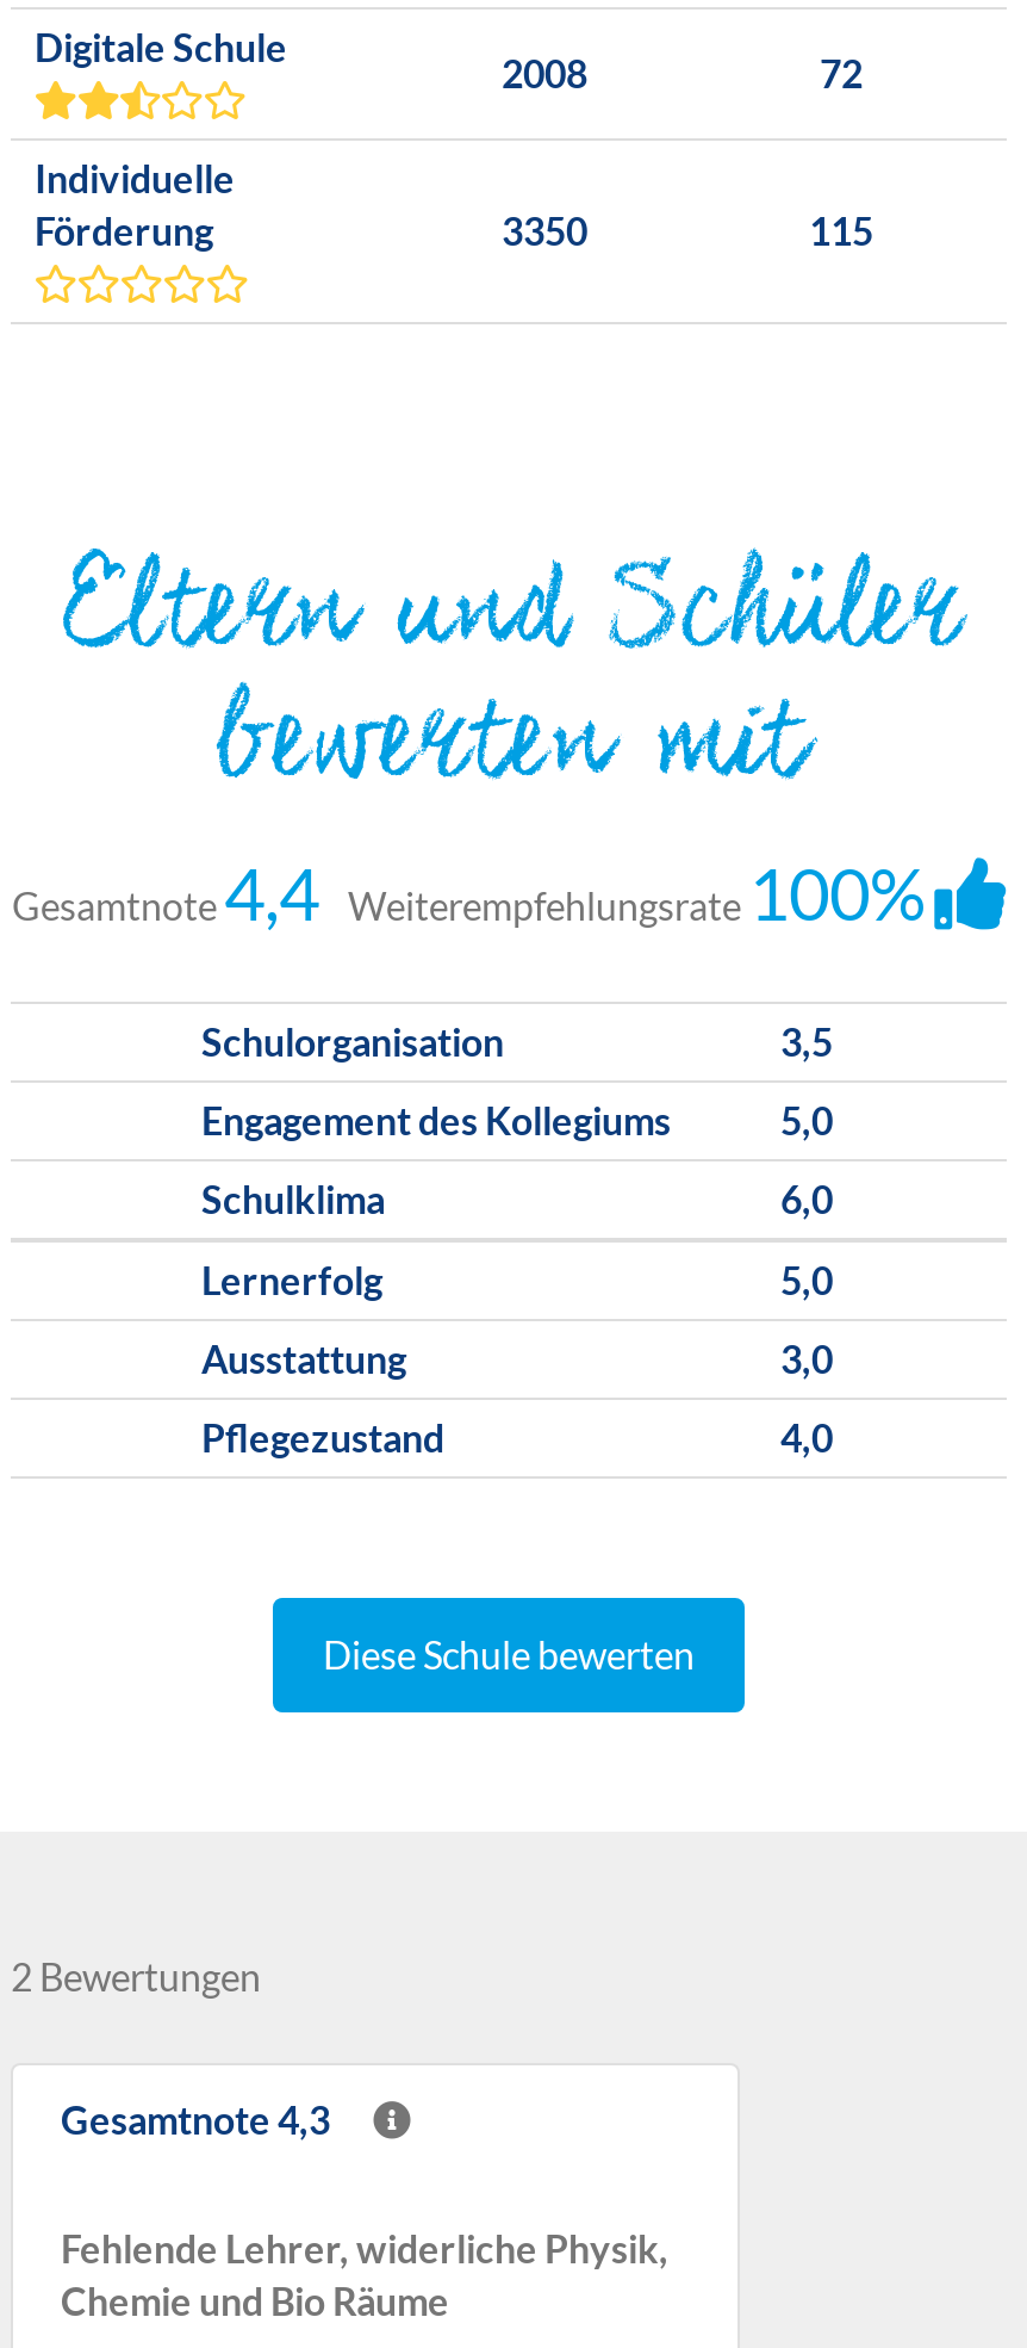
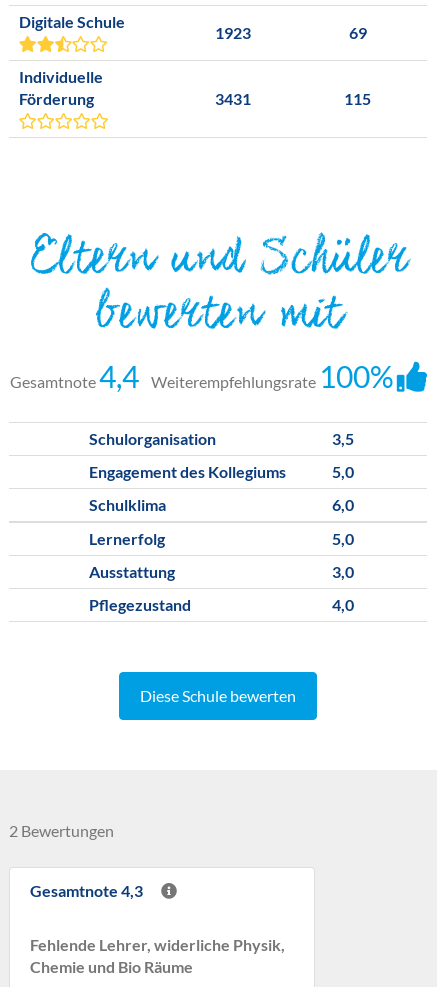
- 2008
+ 1923

- 72
+ 69

- 3350
+ 3431
